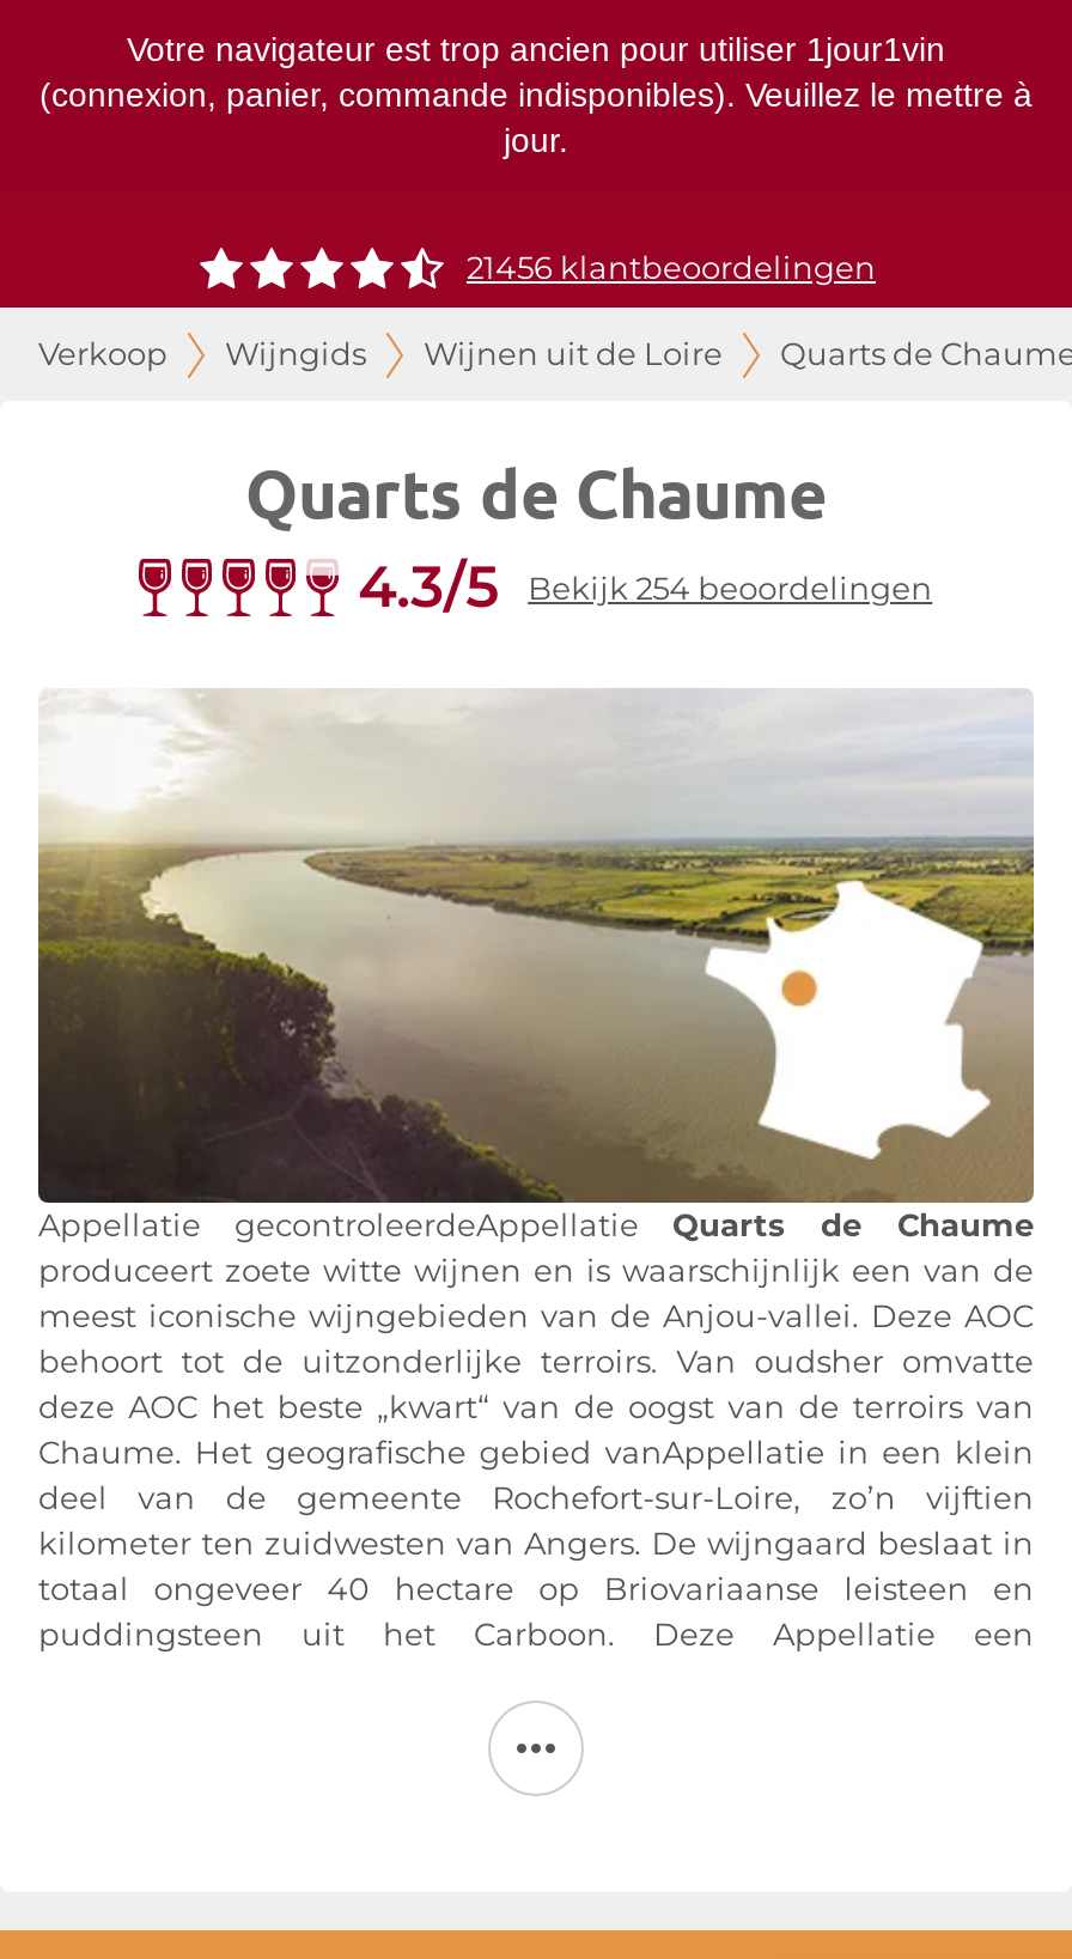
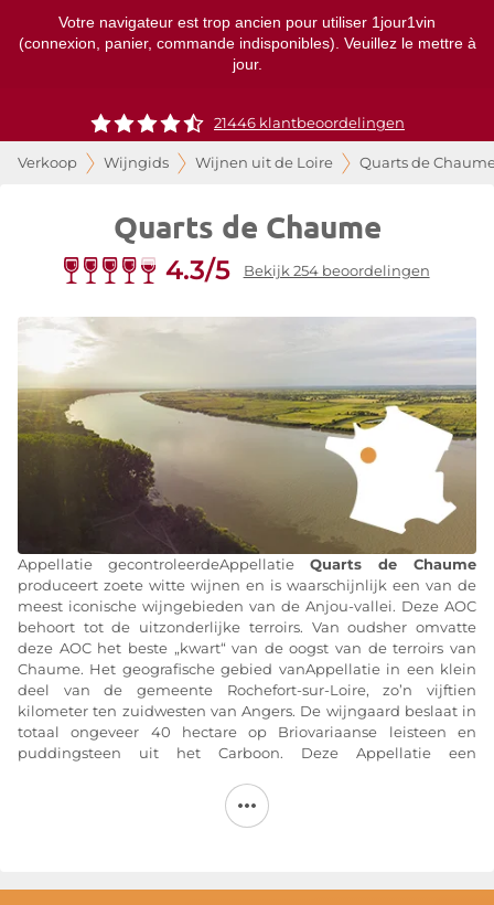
- 21456 klantbeoordelingen
+ 21446 klantbeoordelingen
